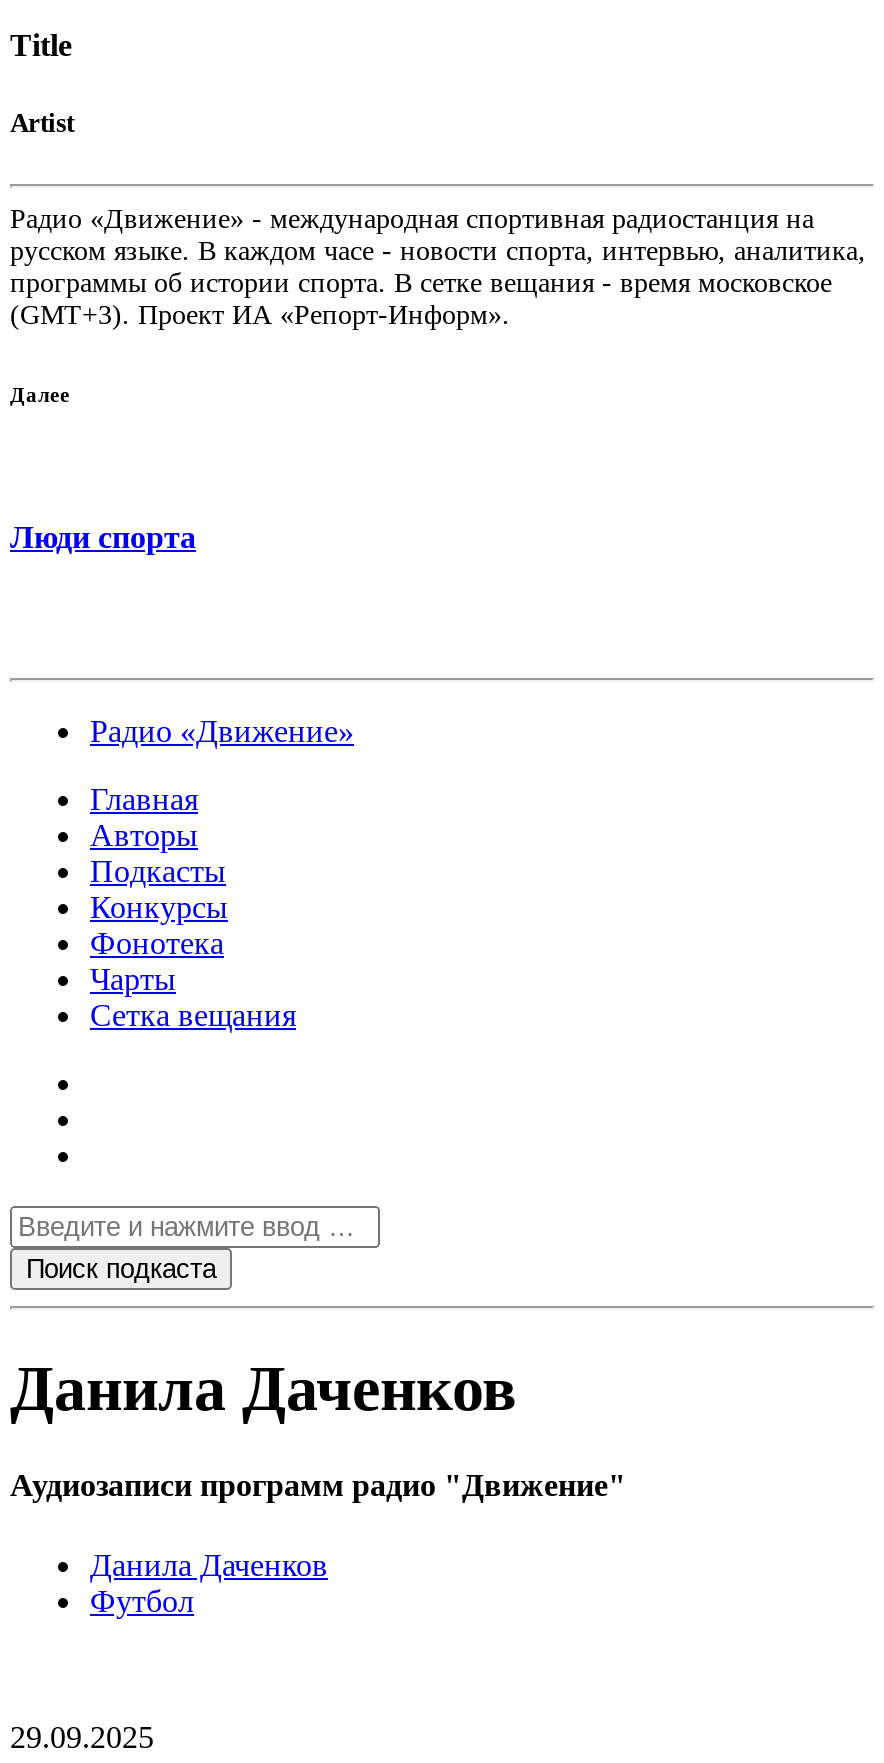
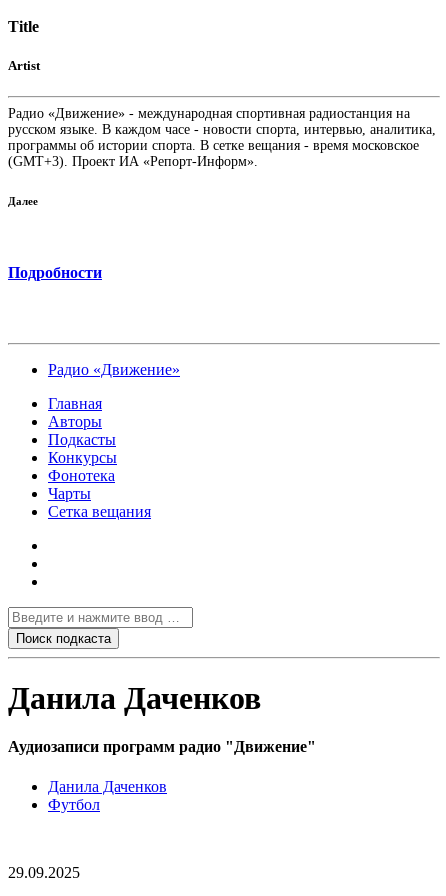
- Люди спорта
+ Подробности
